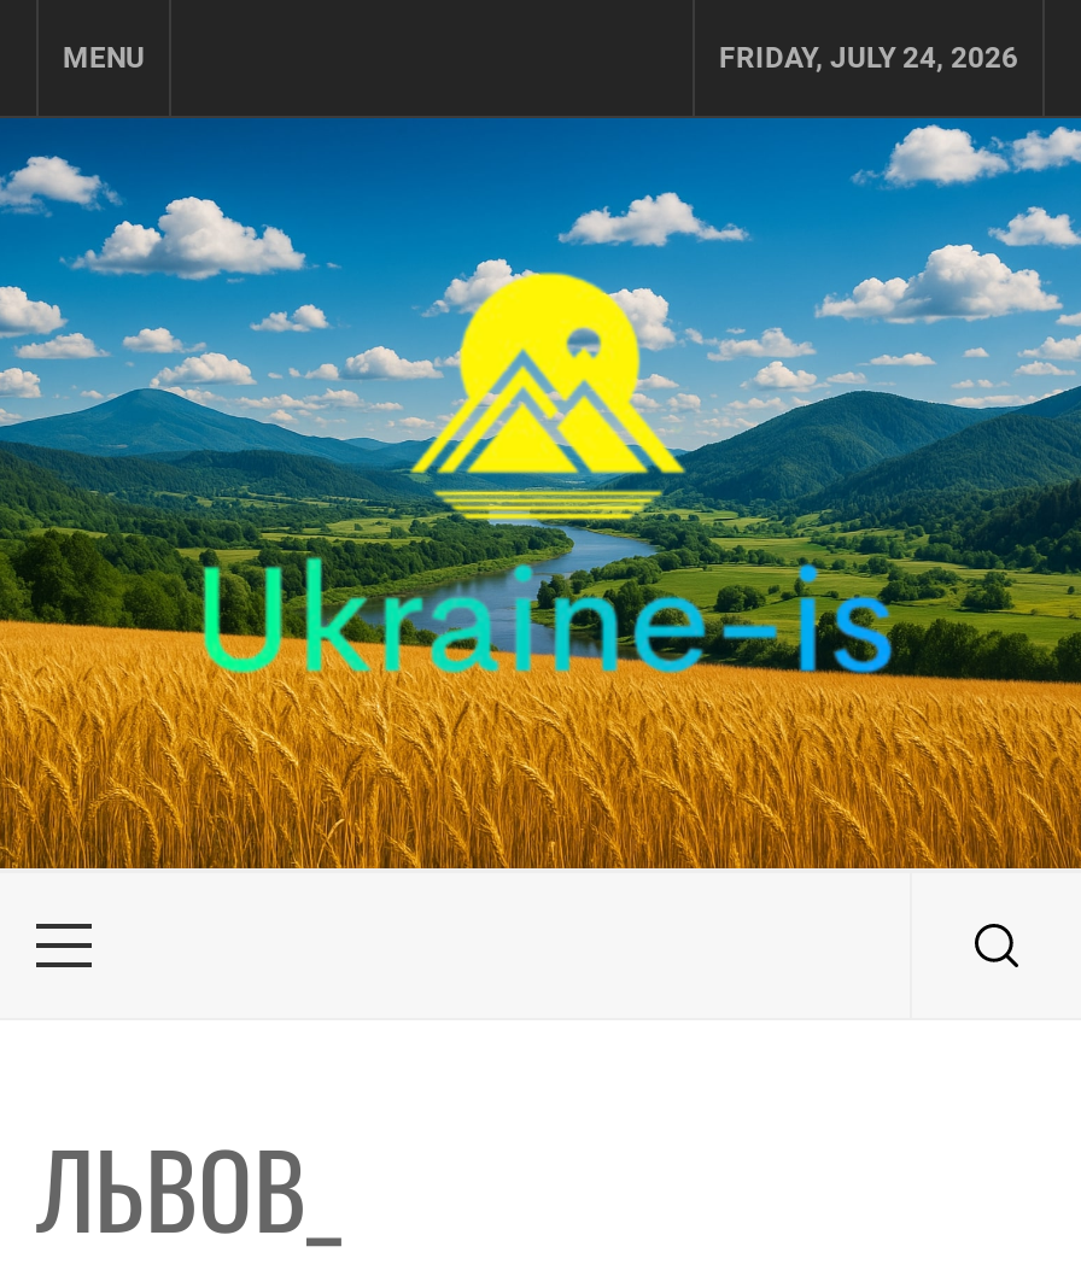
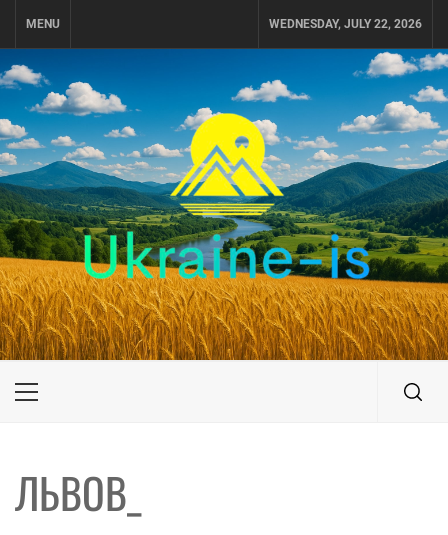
- FRIDAY, JULY 24, 2026
+ WEDNESDAY, JULY 22, 2026
